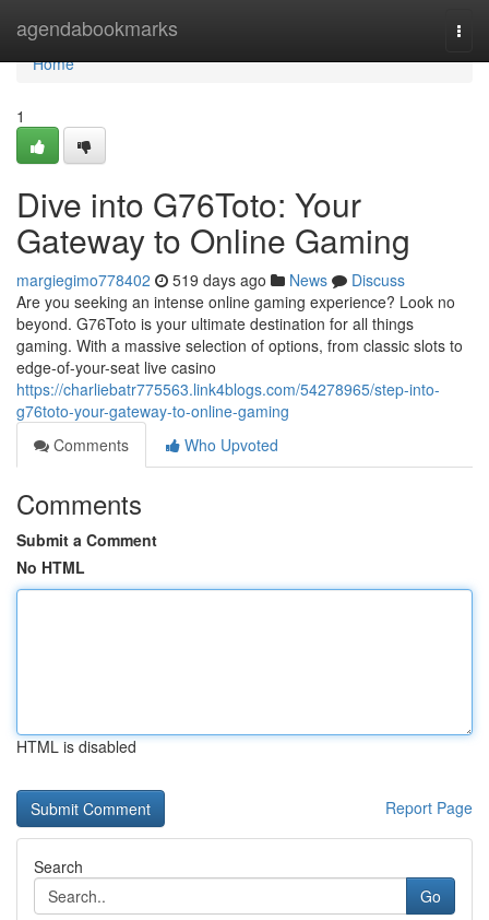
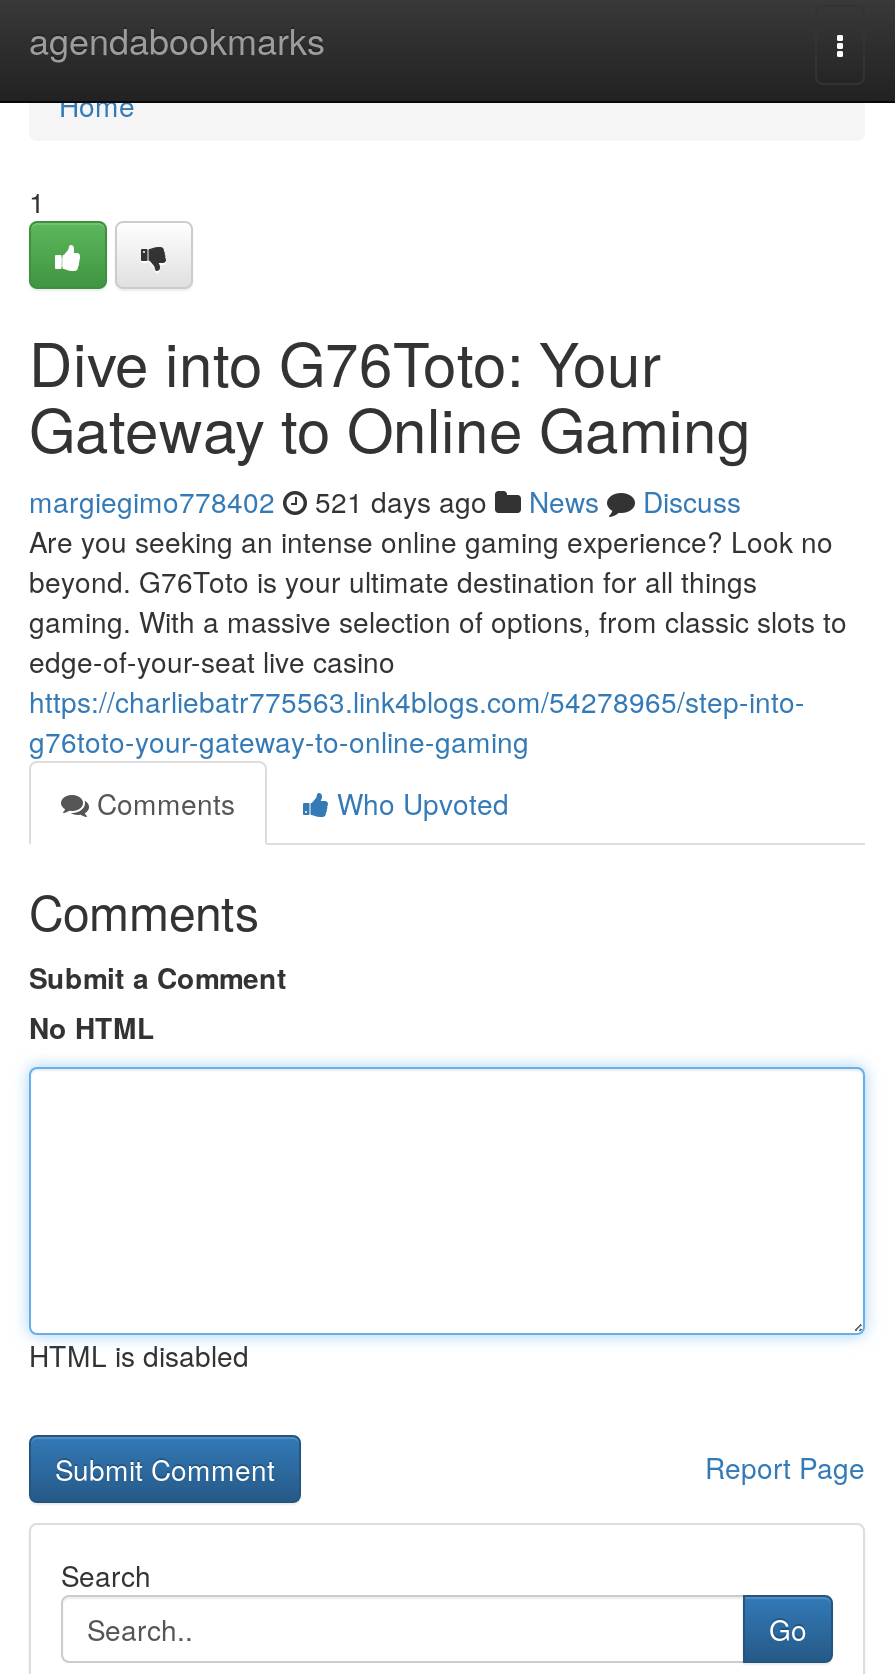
- margiegimo778402 519 days ago News Discuss
+ margiegimo778402 521 days ago News Discuss
